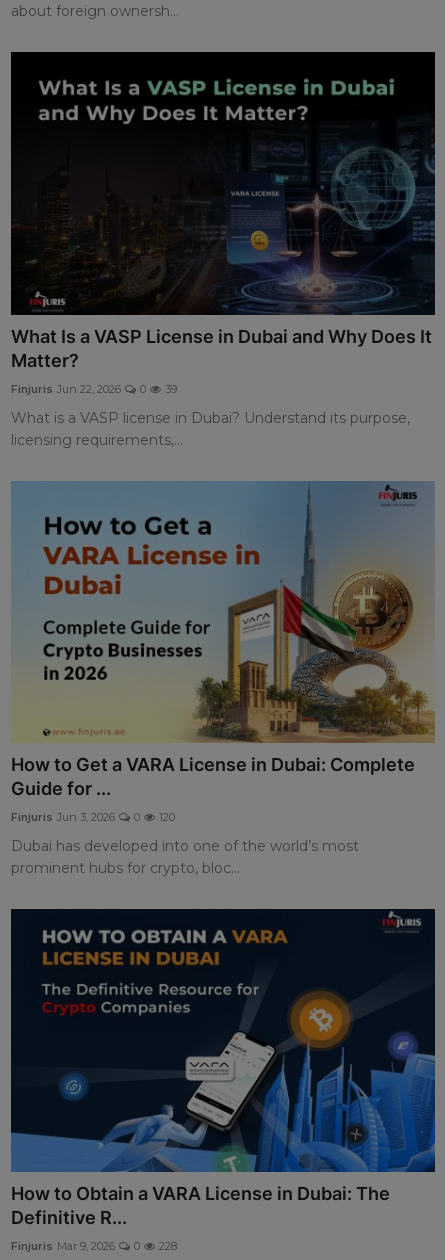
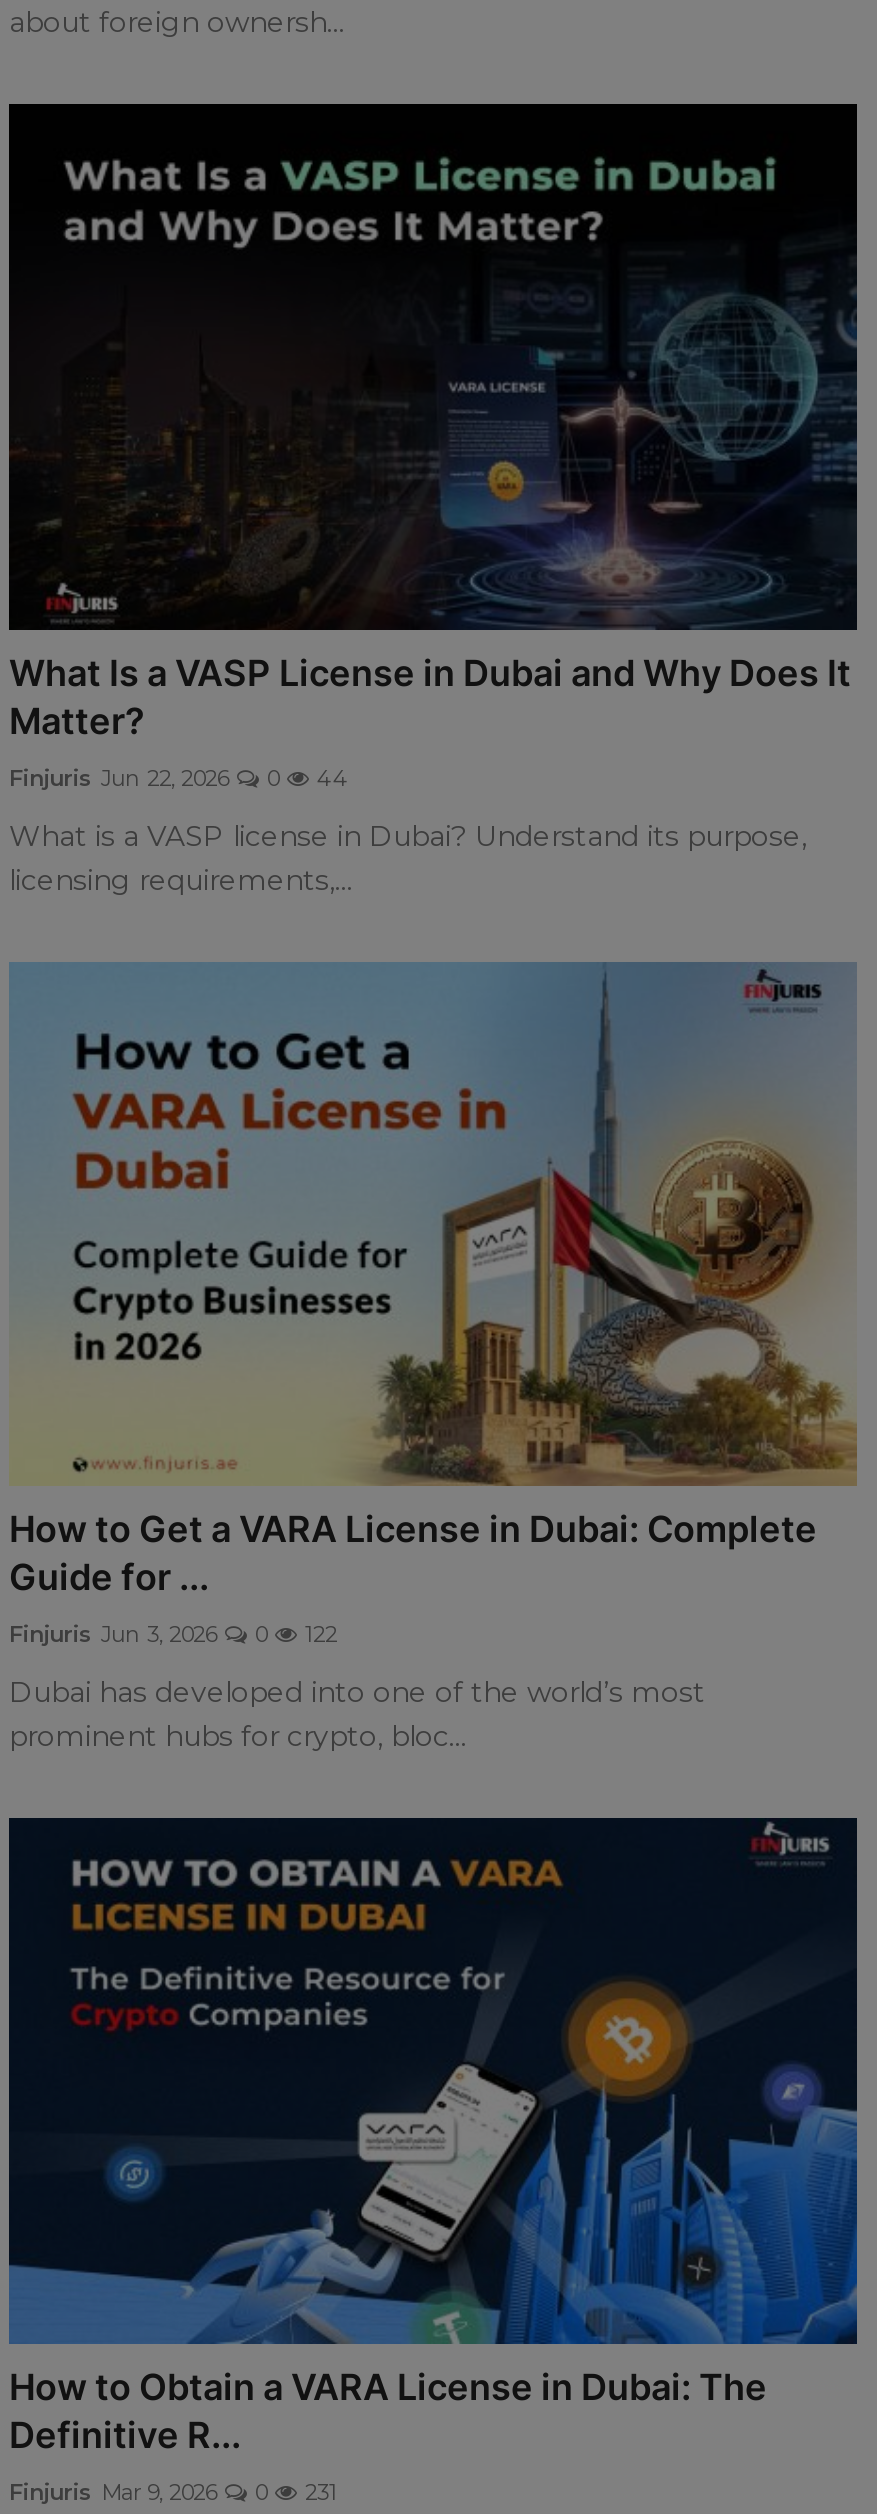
- Finjuris Jun 22, 2026 0 39
+ Finjuris Jun 22, 2026 0 44

- Finjuris Jun 3, 2026 0 120
+ Finjuris Jun 3, 2026 0 122

- Finjuris Mar 9, 2026 0 228
+ Finjuris Mar 9, 2026 0 231
